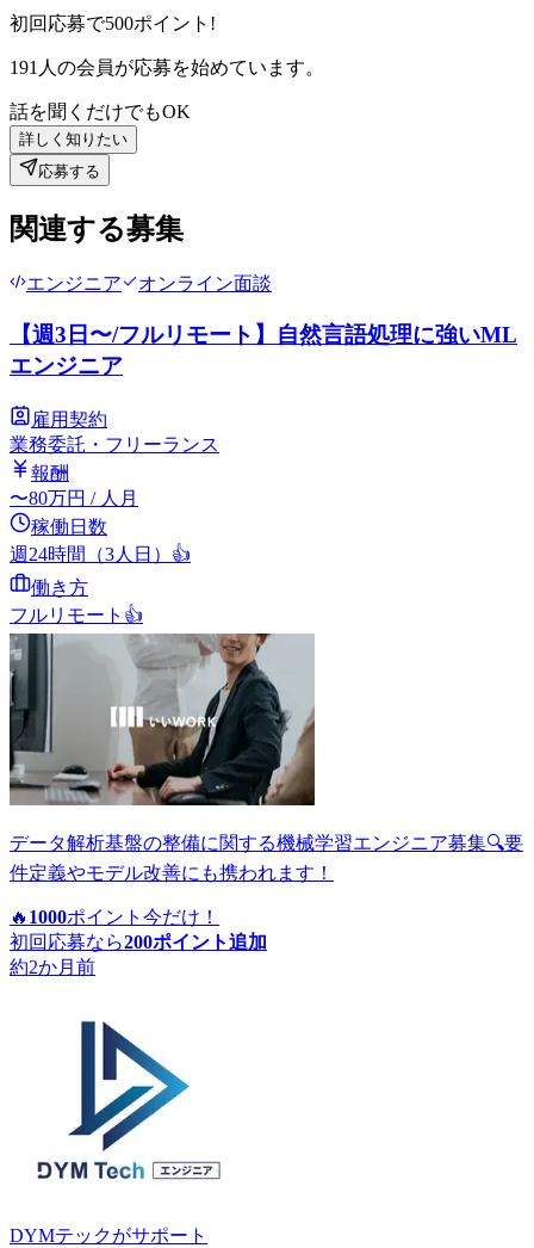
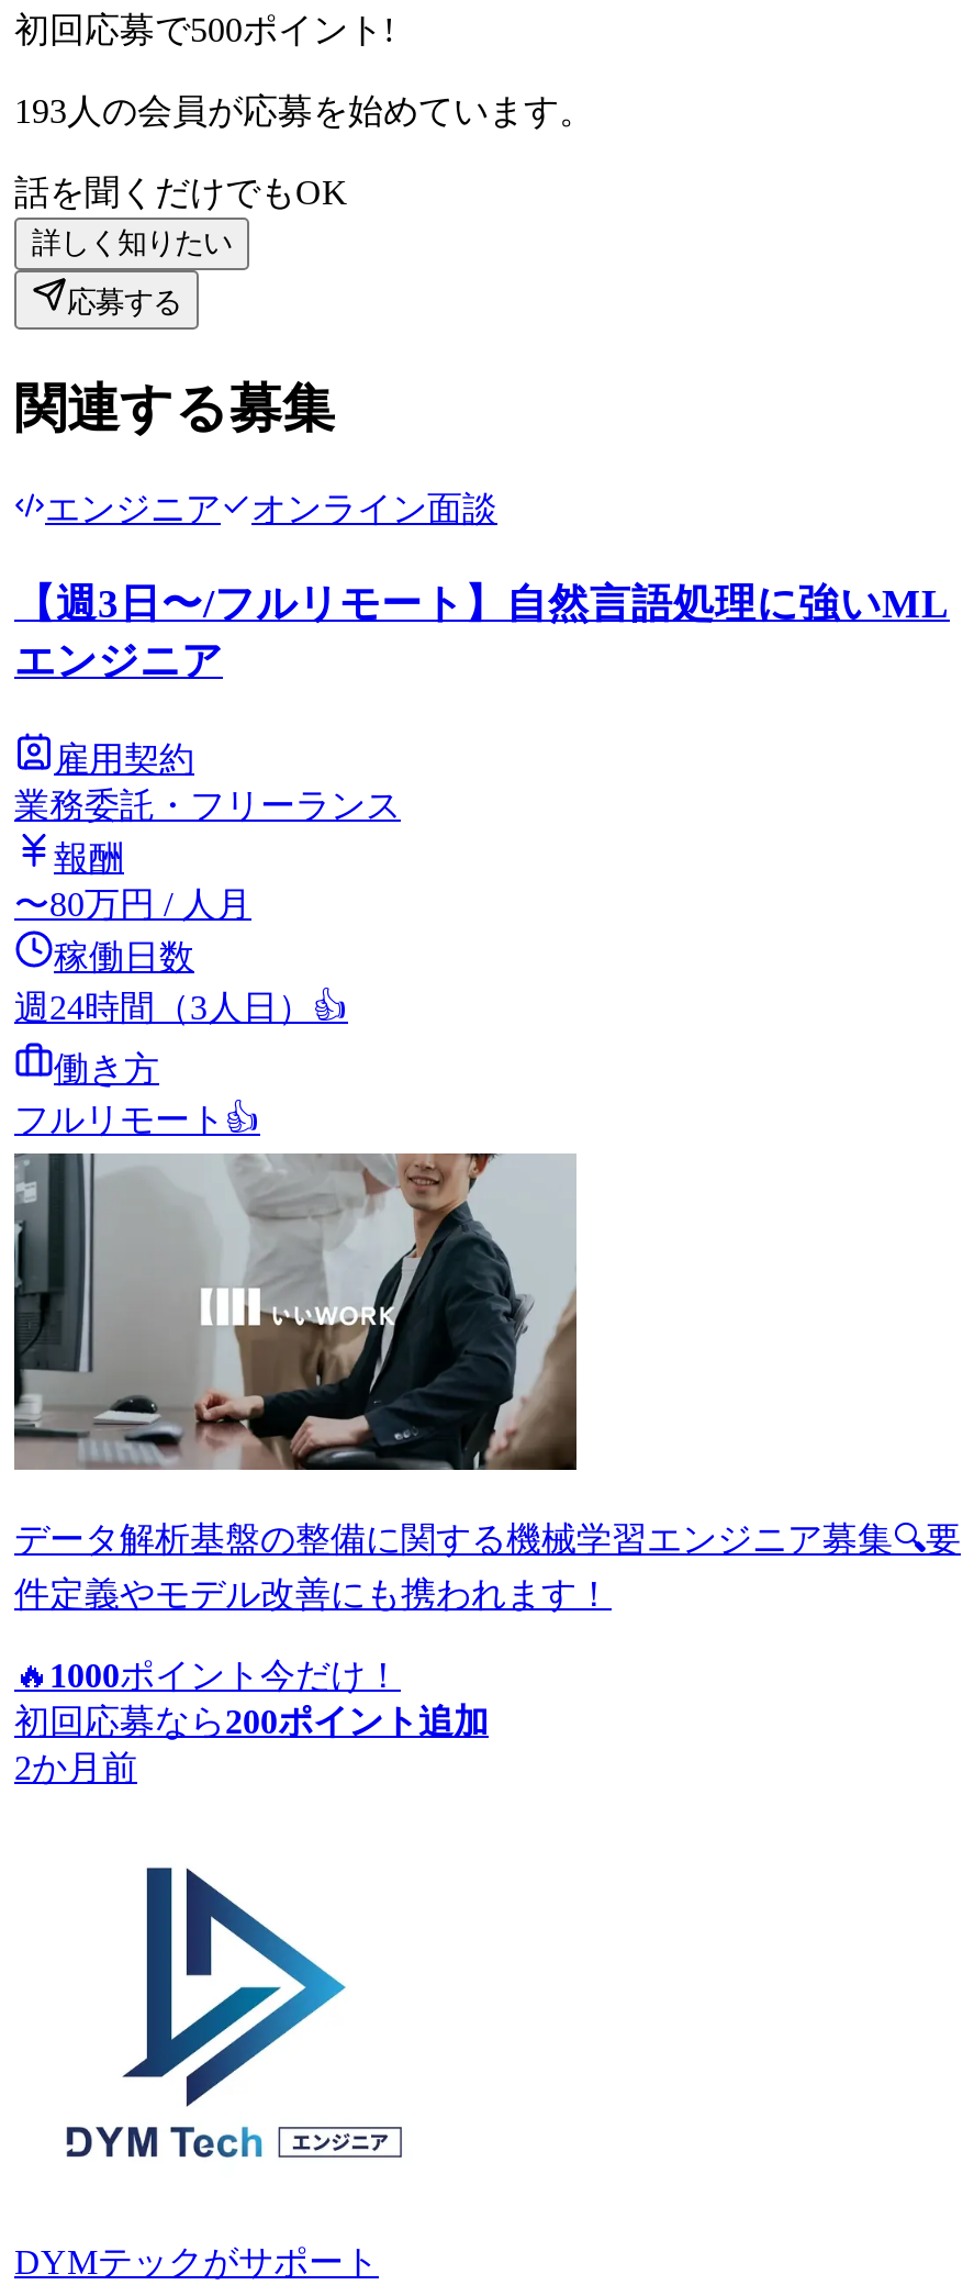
- 191人の会員が応募を始めています。
+ 193人の会員が応募を始めています。

- 約2か月前
+ 2か月前
